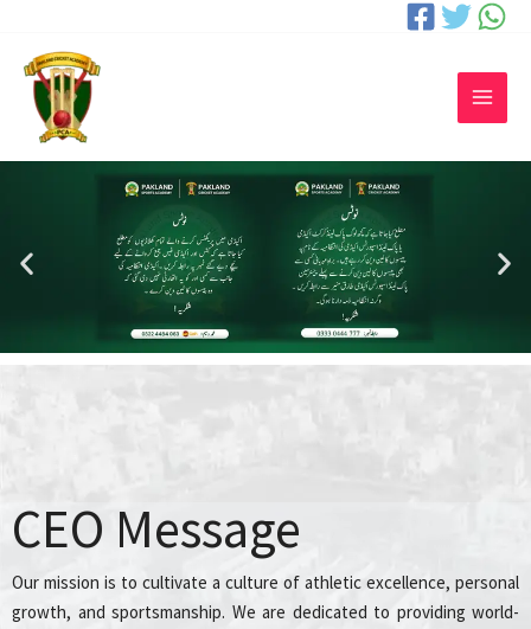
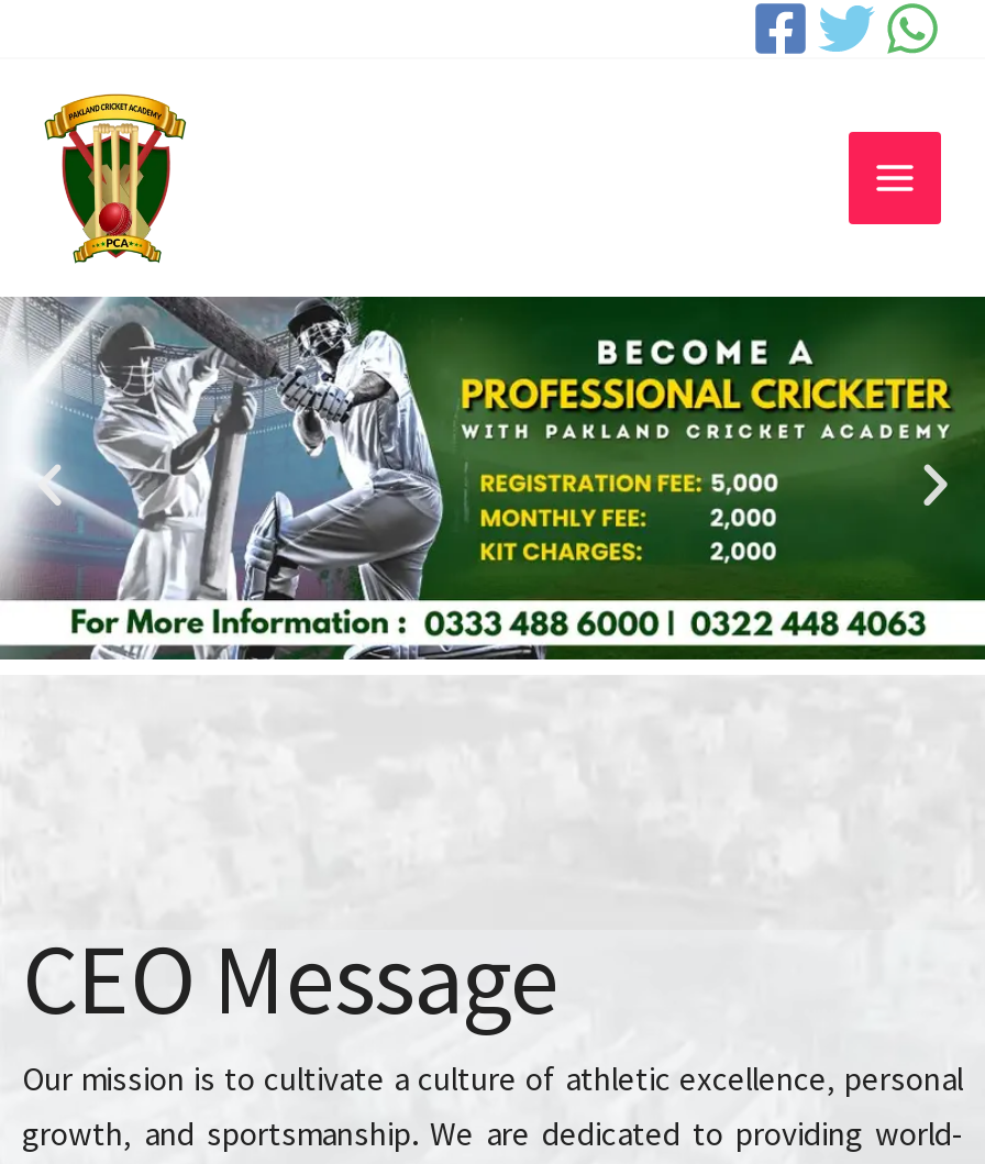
- [image]
+ [image]
